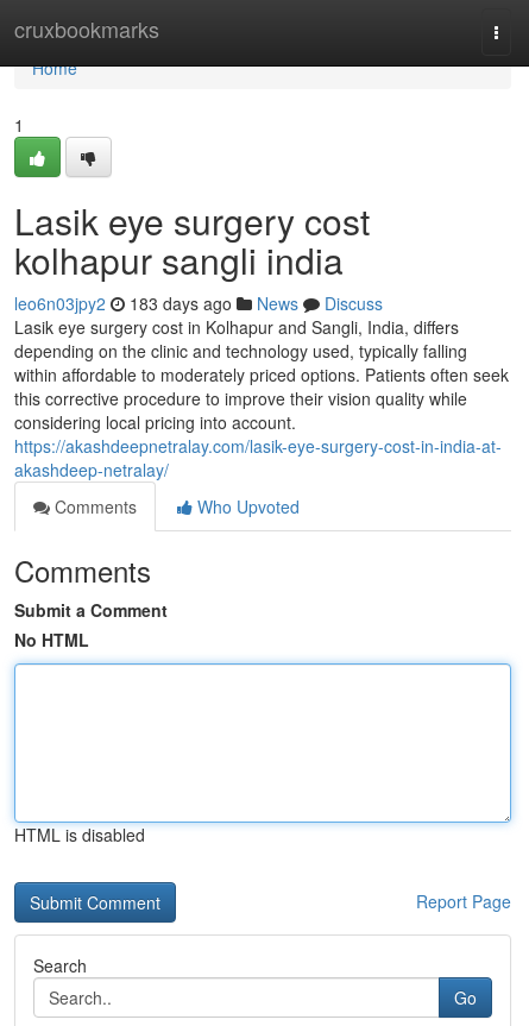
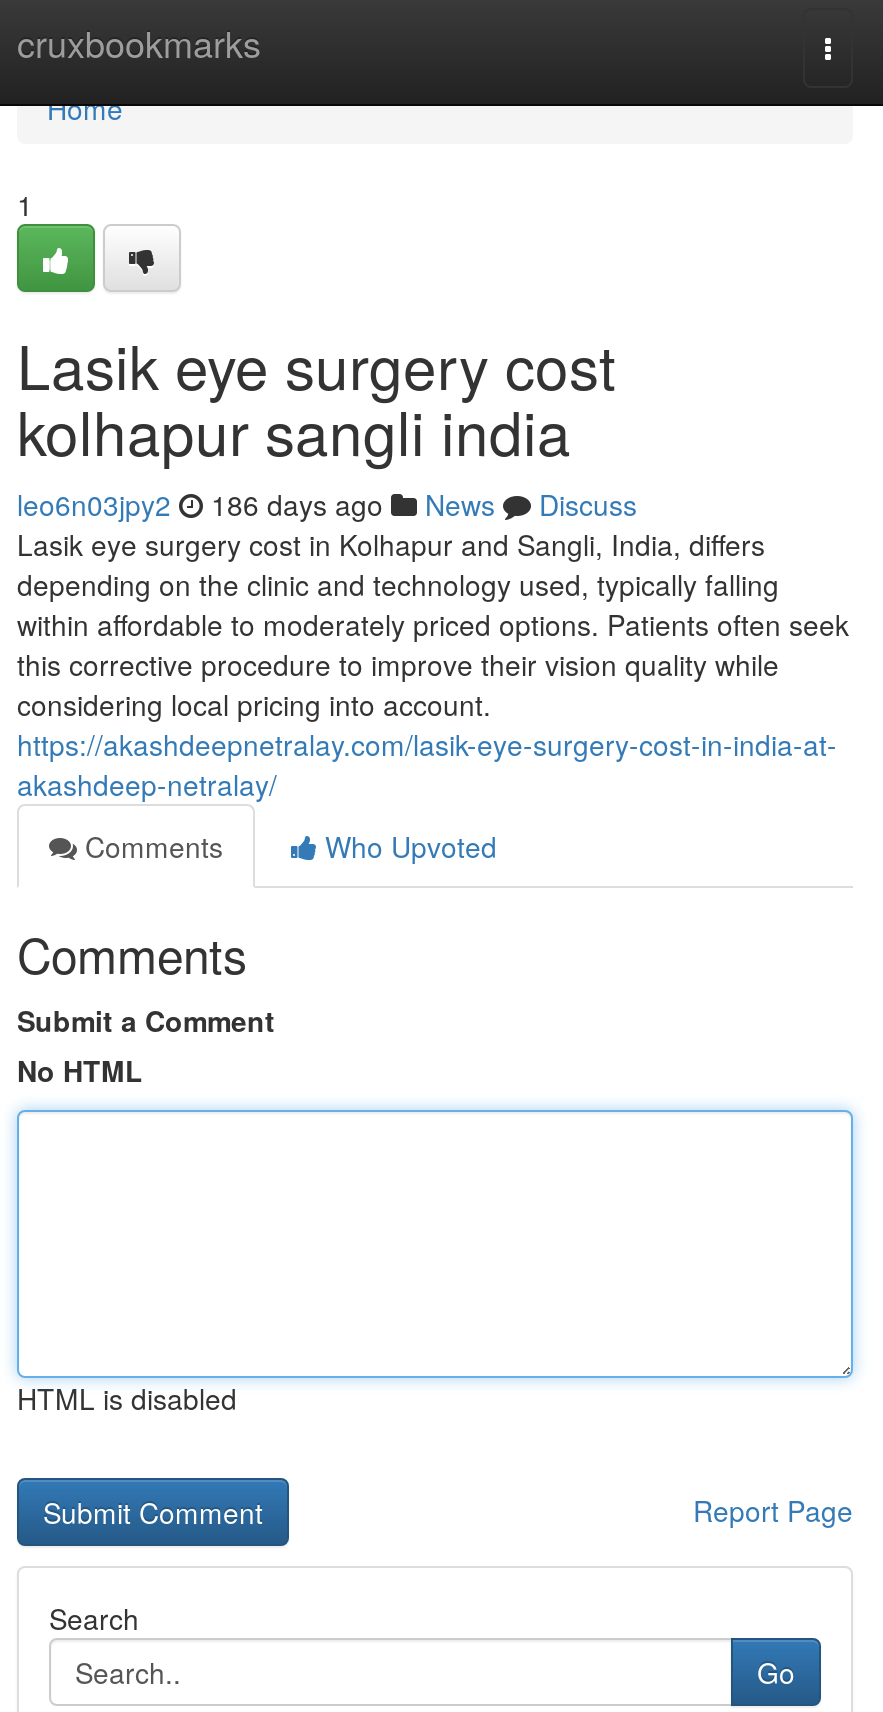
- leo6n03jpy2 183 days ago News Discuss
+ leo6n03jpy2 186 days ago News Discuss
